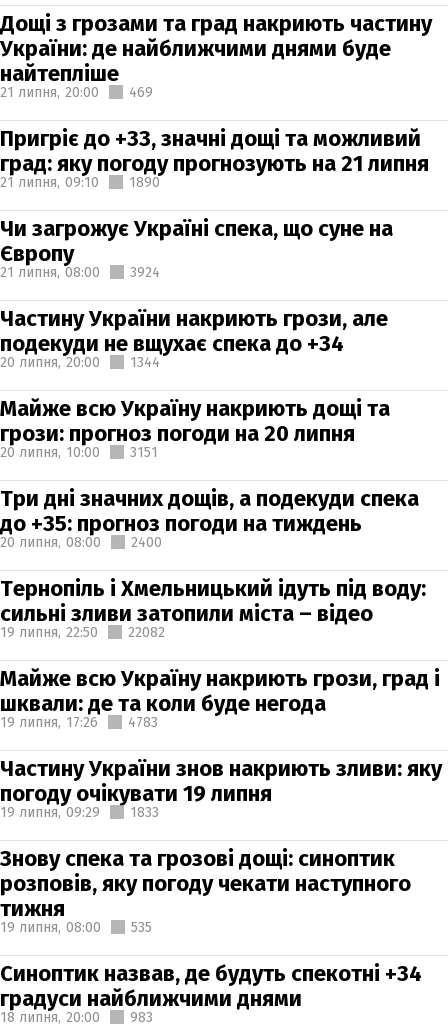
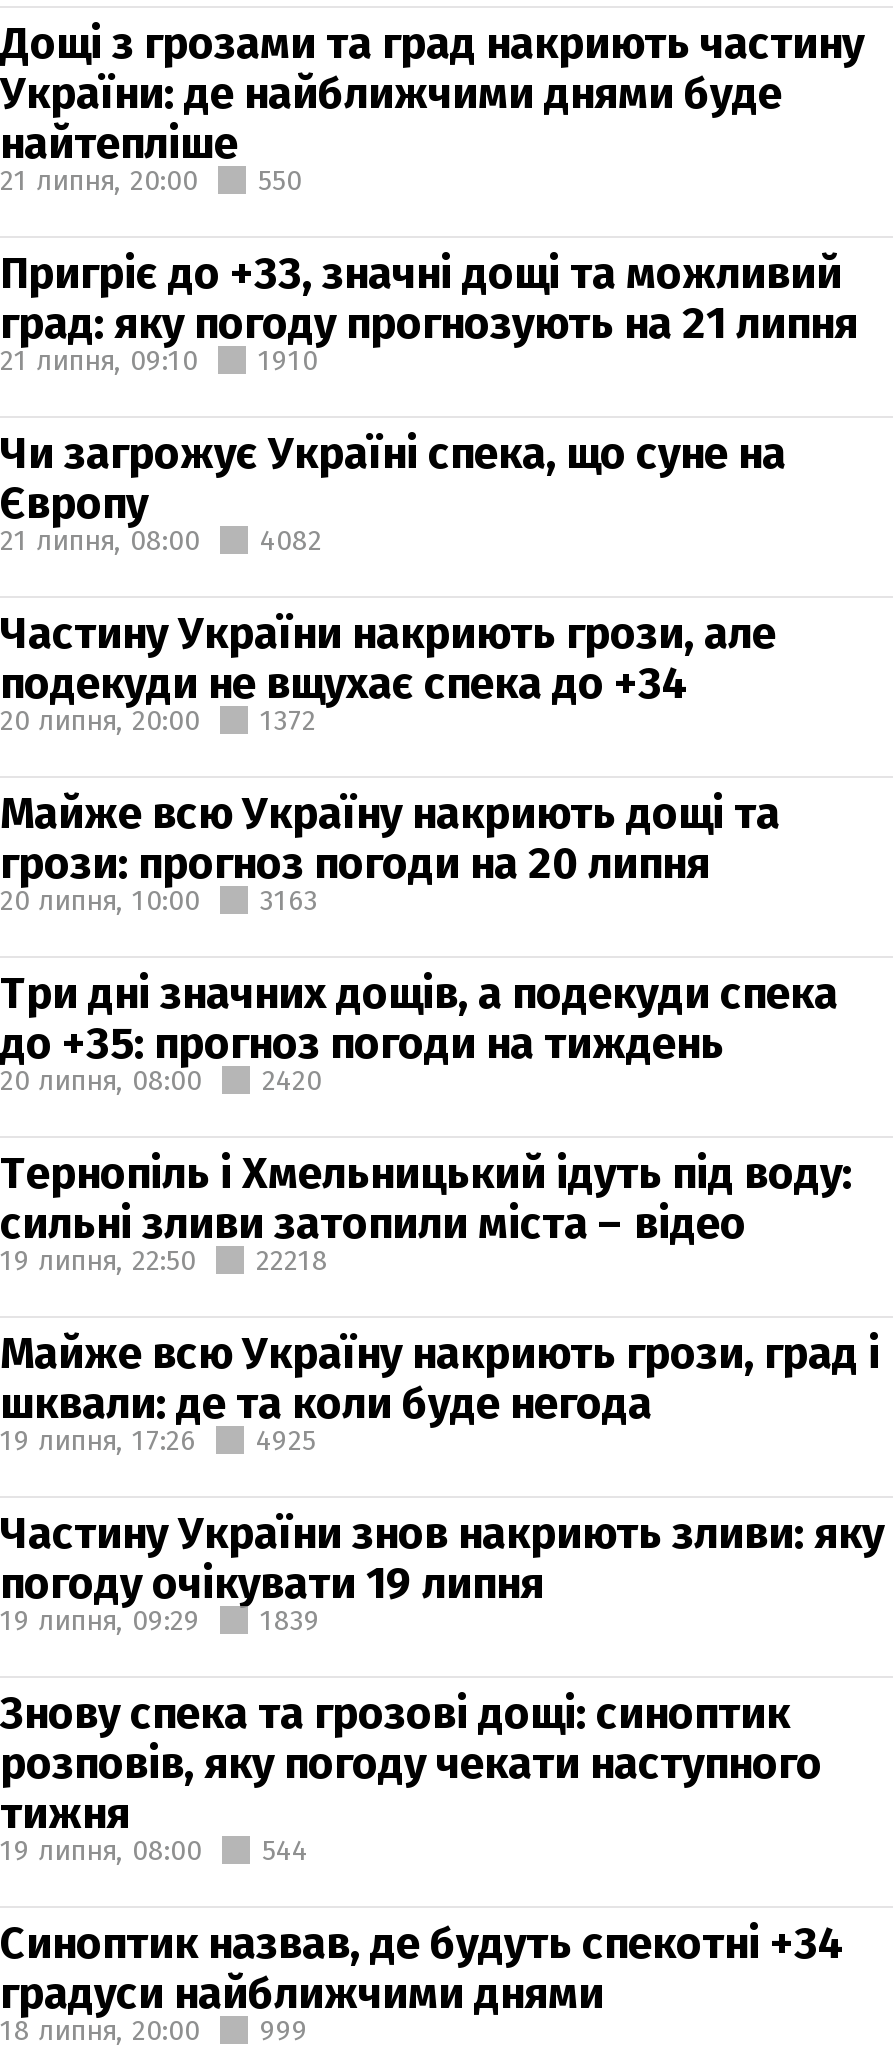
- 21 липня, 20:00 469
+ 21 липня, 20:00 550

- 1890
+ 1910

- 21 липня, 08:00 3924
+ 21 липня, 08:00 4082

- 20 липня, 20:00 1344
+ 20 липня, 20:00 1372

- 20 липня, 10:00 3151
+ 20 липня, 10:00 3163

- 20 липня, 08:00 2400
+ 20 липня, 08:00 2420

- 19 липня, 22:50 22082
+ 19 липня, 22:50 22218

- 19 липня, 17:26 4783
+ 19 липня, 17:26 4925

- 19 липня, 09:29 1833
+ 19 липня, 09:29 1839

- 19 липня, 08:00 535
+ 19 липня, 08:00 544

- 18 липня, 20:00 983
+ 18 липня, 20:00 999
